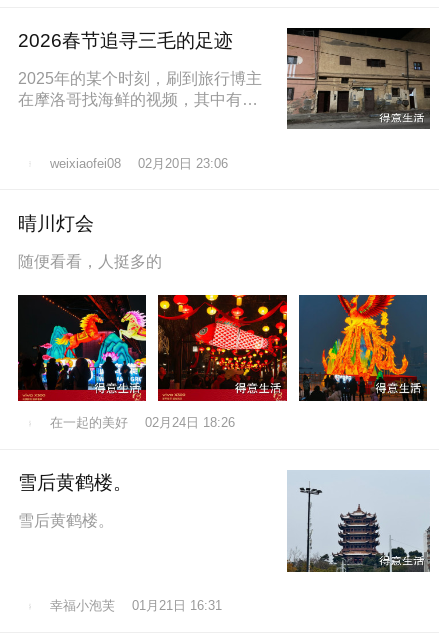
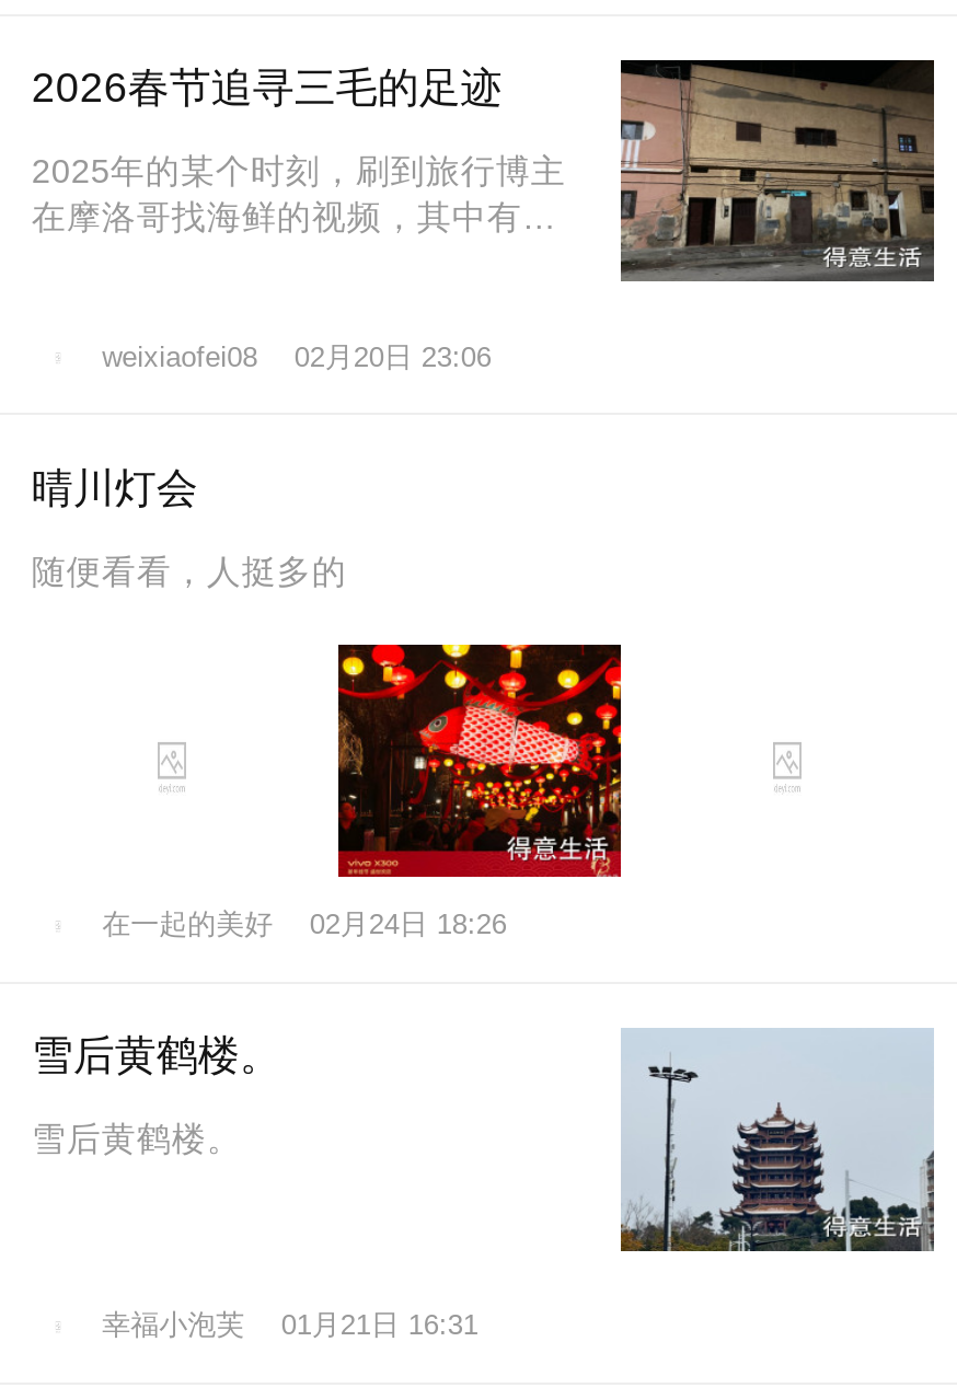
- [image]

- [image]
